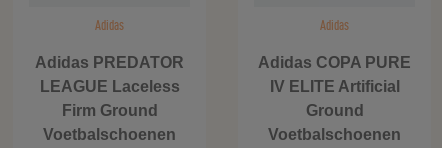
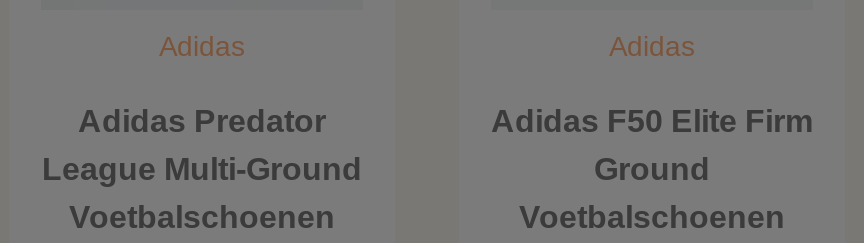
- Adidas PREDATOR
- LEAGUE Laceless
- Firm Ground
+ Adidas Predator
+ League Multi-Ground

- Adidas COPA PURE
- IV ELITE Artificial
+ Adidas F50 Elite Firm
